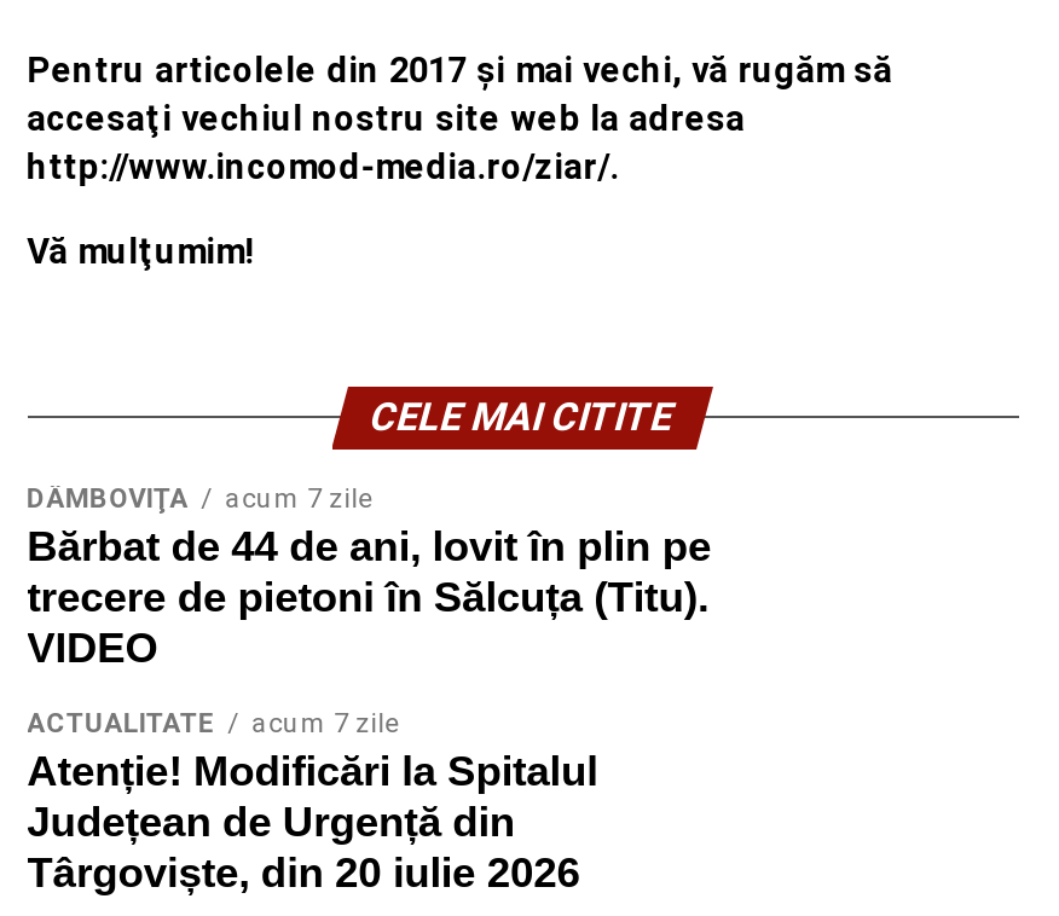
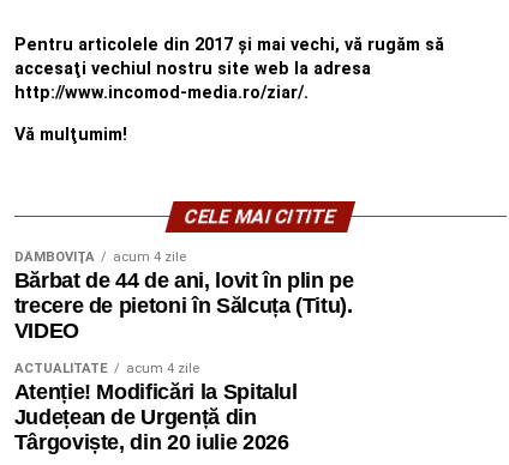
- acum 7 zile
+ acum 4 zile

- ACTUALITATE acum 7 zile
+ ACTUALITATE acum 4 zile
